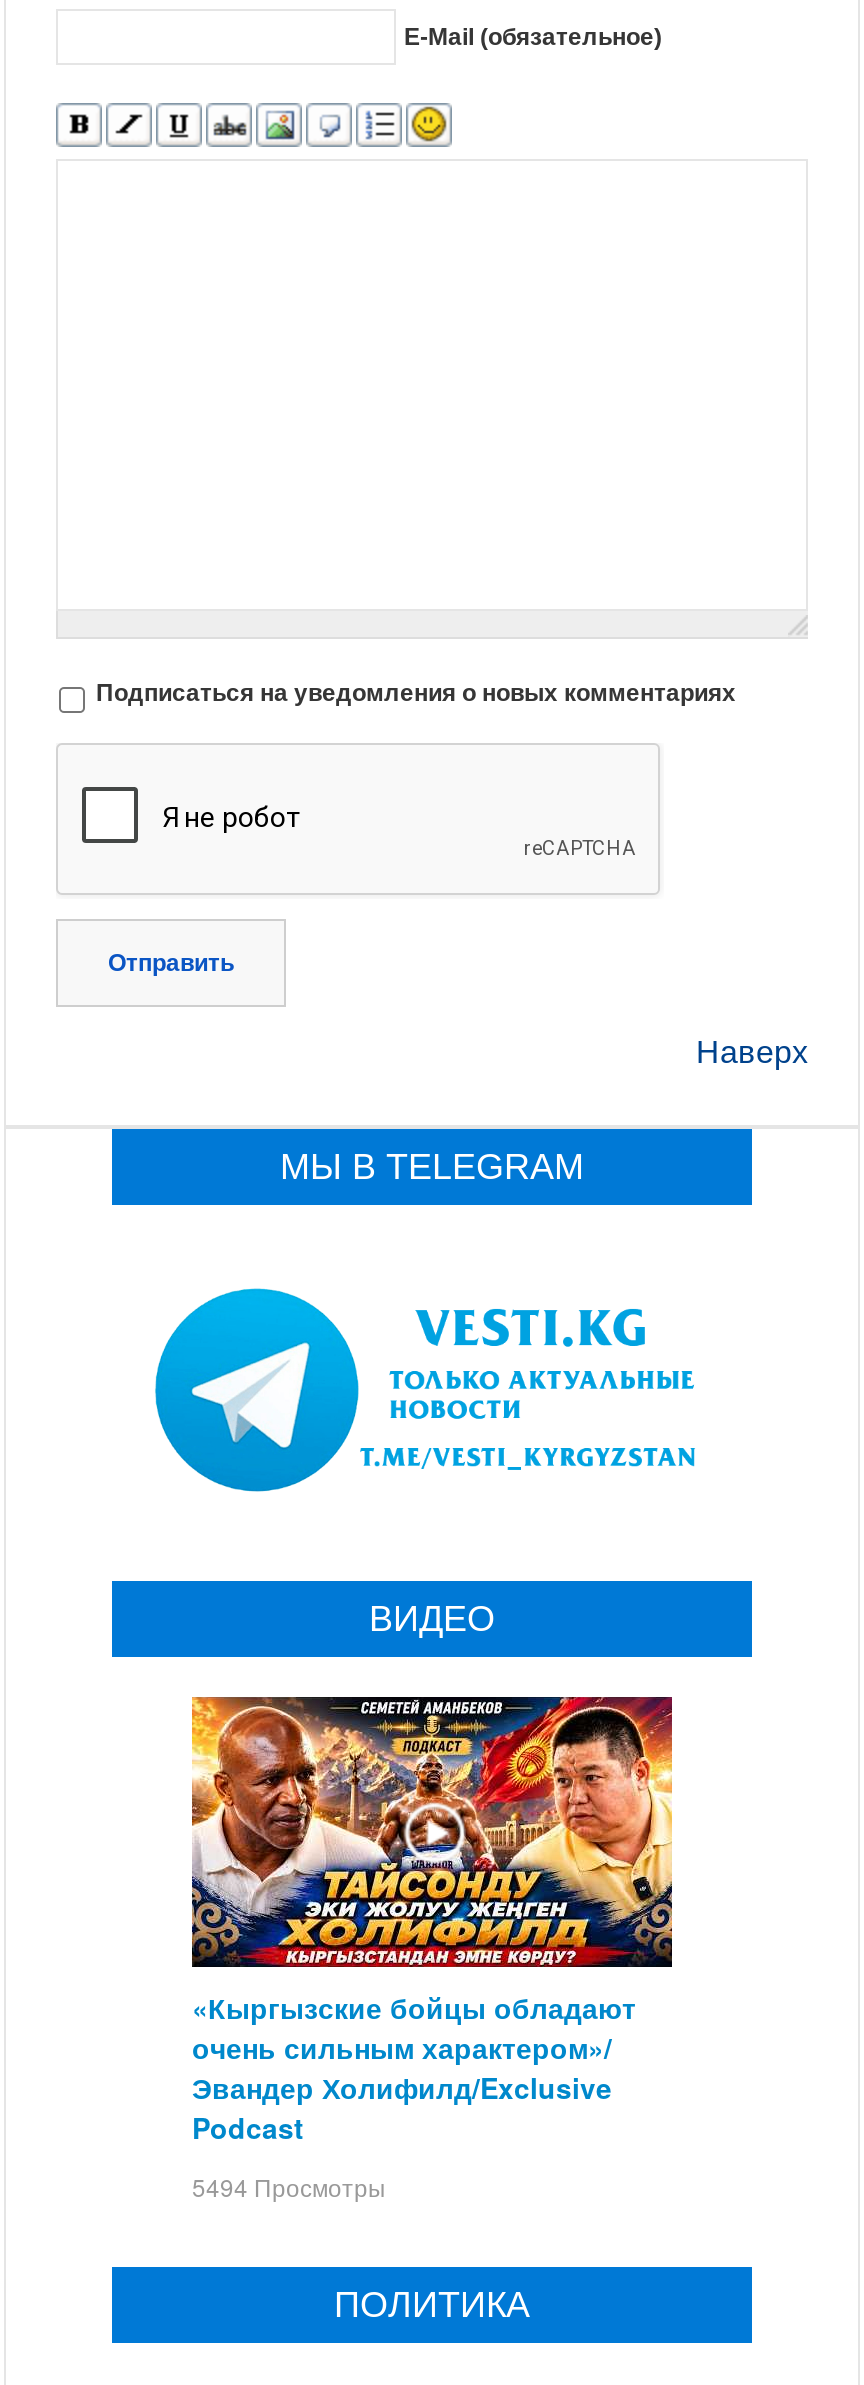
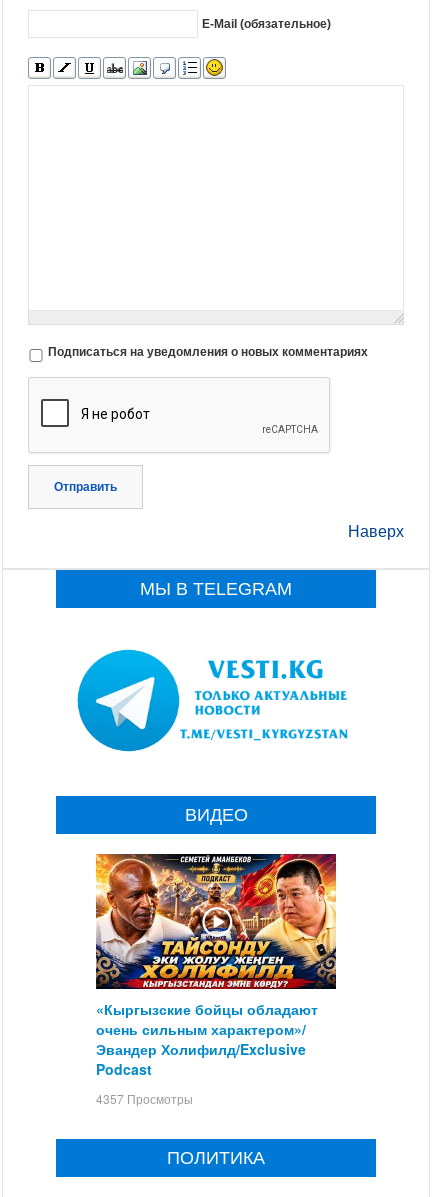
- 5494 Просмотры
+ 4357 Просмотры
